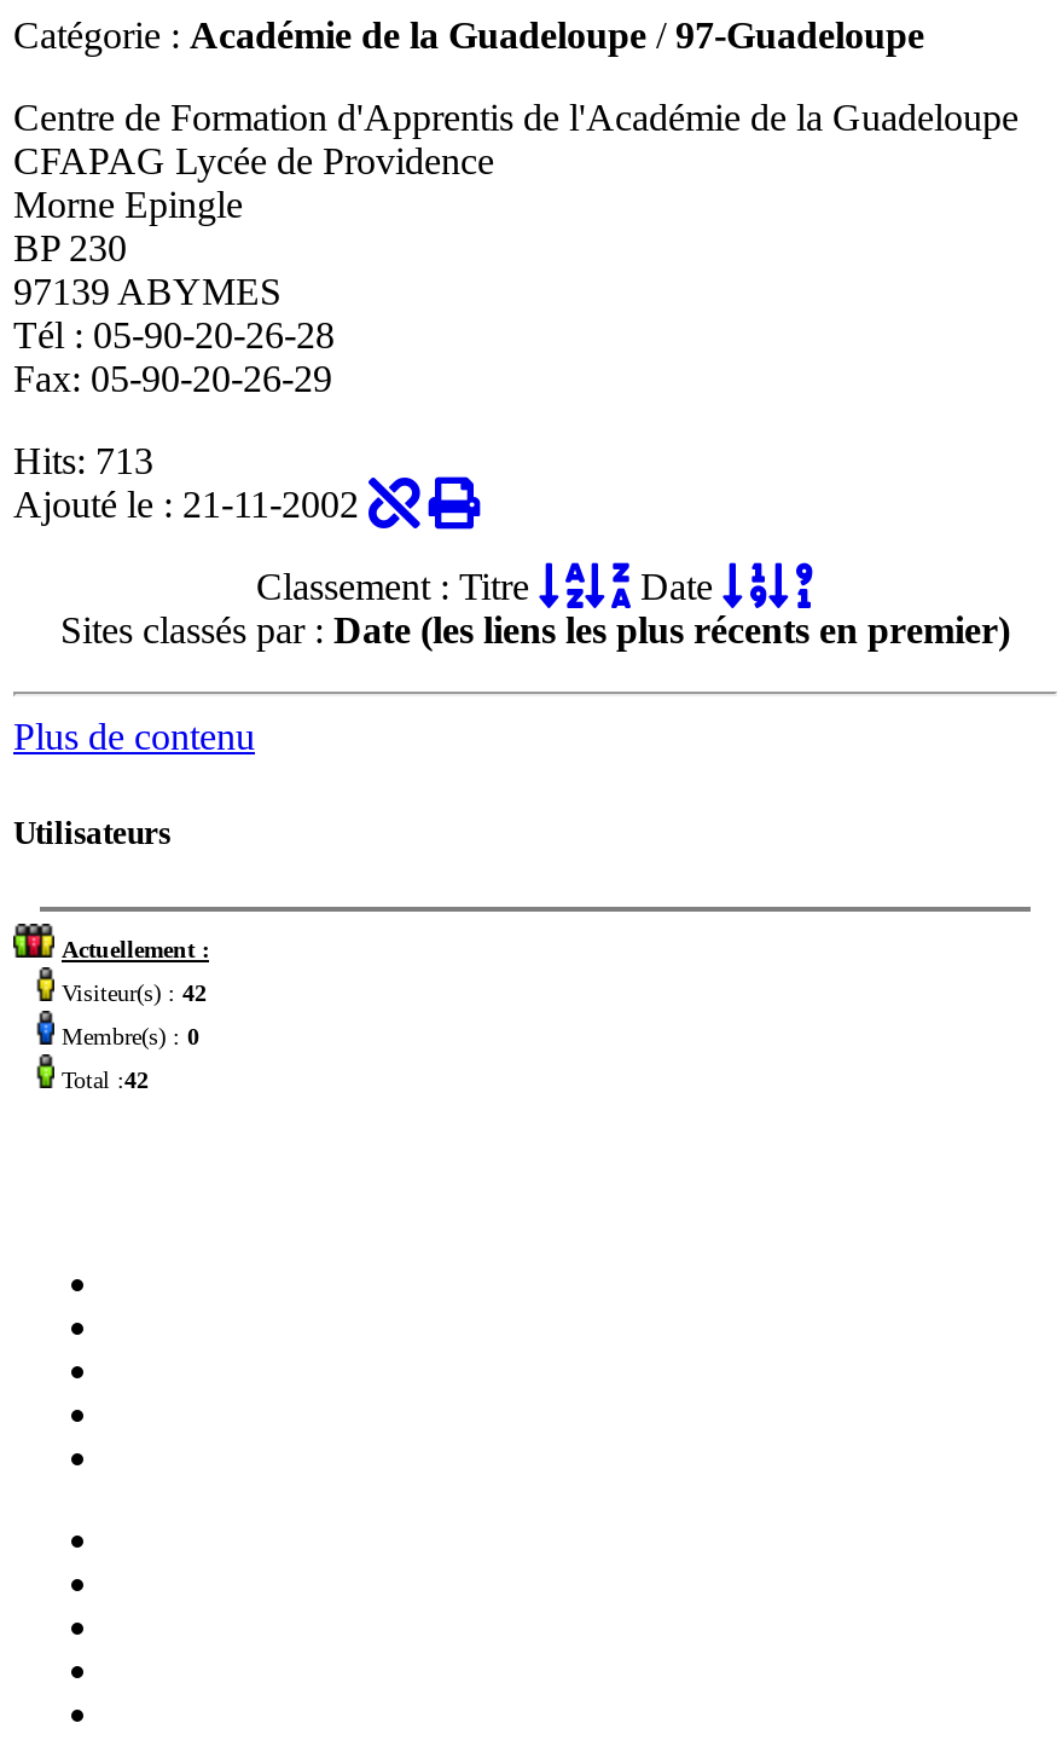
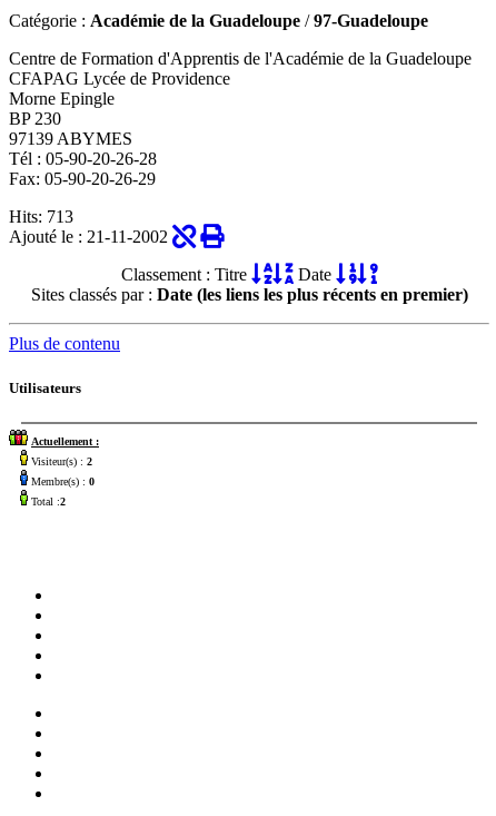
- Visiteur(s) : 42
+ Visiteur(s) : 2

- Total : 42
+ Total : 2
